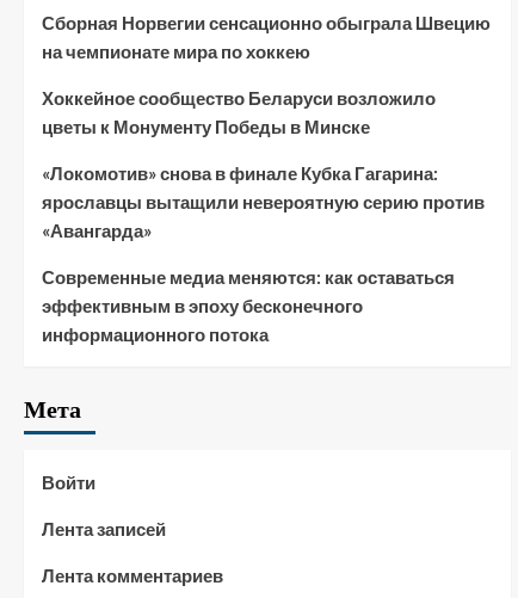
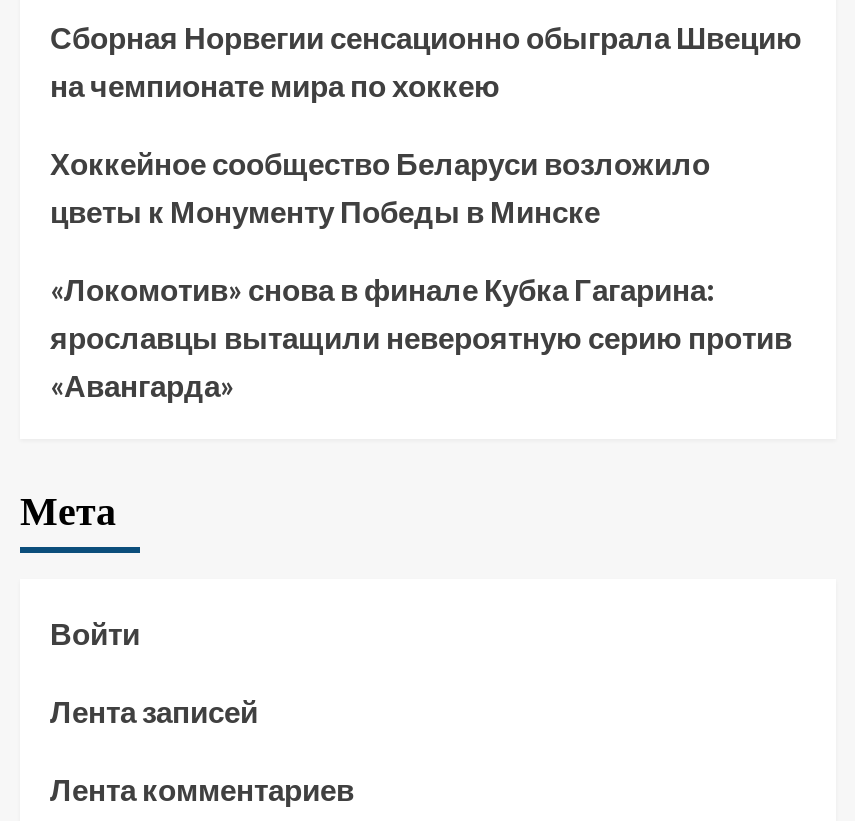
- Современные медиа меняются: как оставаться
- эффективным в эпоху бесконечного
- информационного потока
